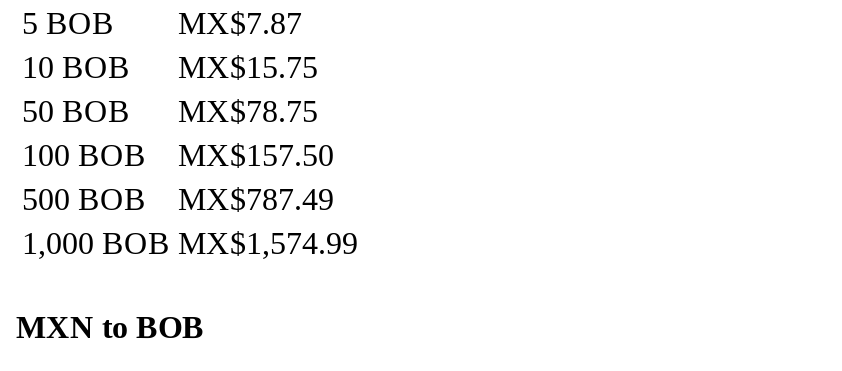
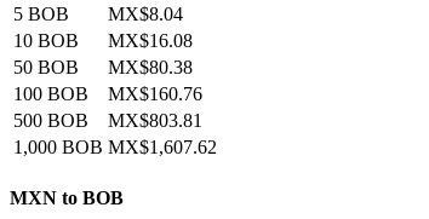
- 5 BOB MX$7.87
+ 5 BOB MX$8.04

- 10 BOB MX$15.75
+ 10 BOB MX$16.08

- 50 BOB MX$78.75
+ 50 BOB MX$80.38

- 100 BOB MX$157.50
+ 100 BOB MX$160.76

- MX$787.49
- 1,000 BOB MX$1,574.99
+ MX$803.81
+ 1,000 BOB MX$1,607.62
